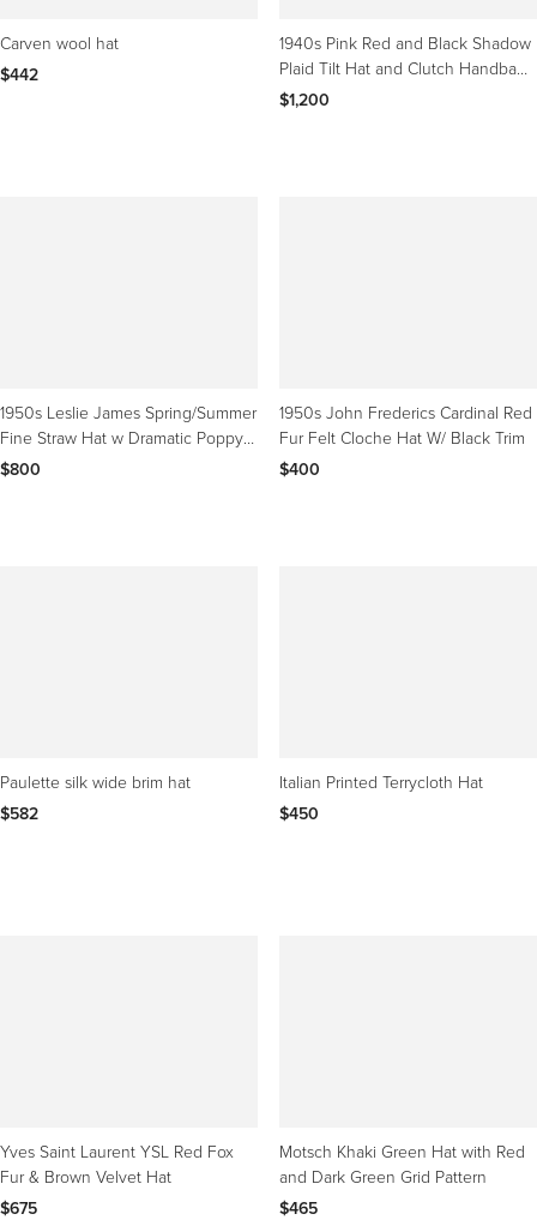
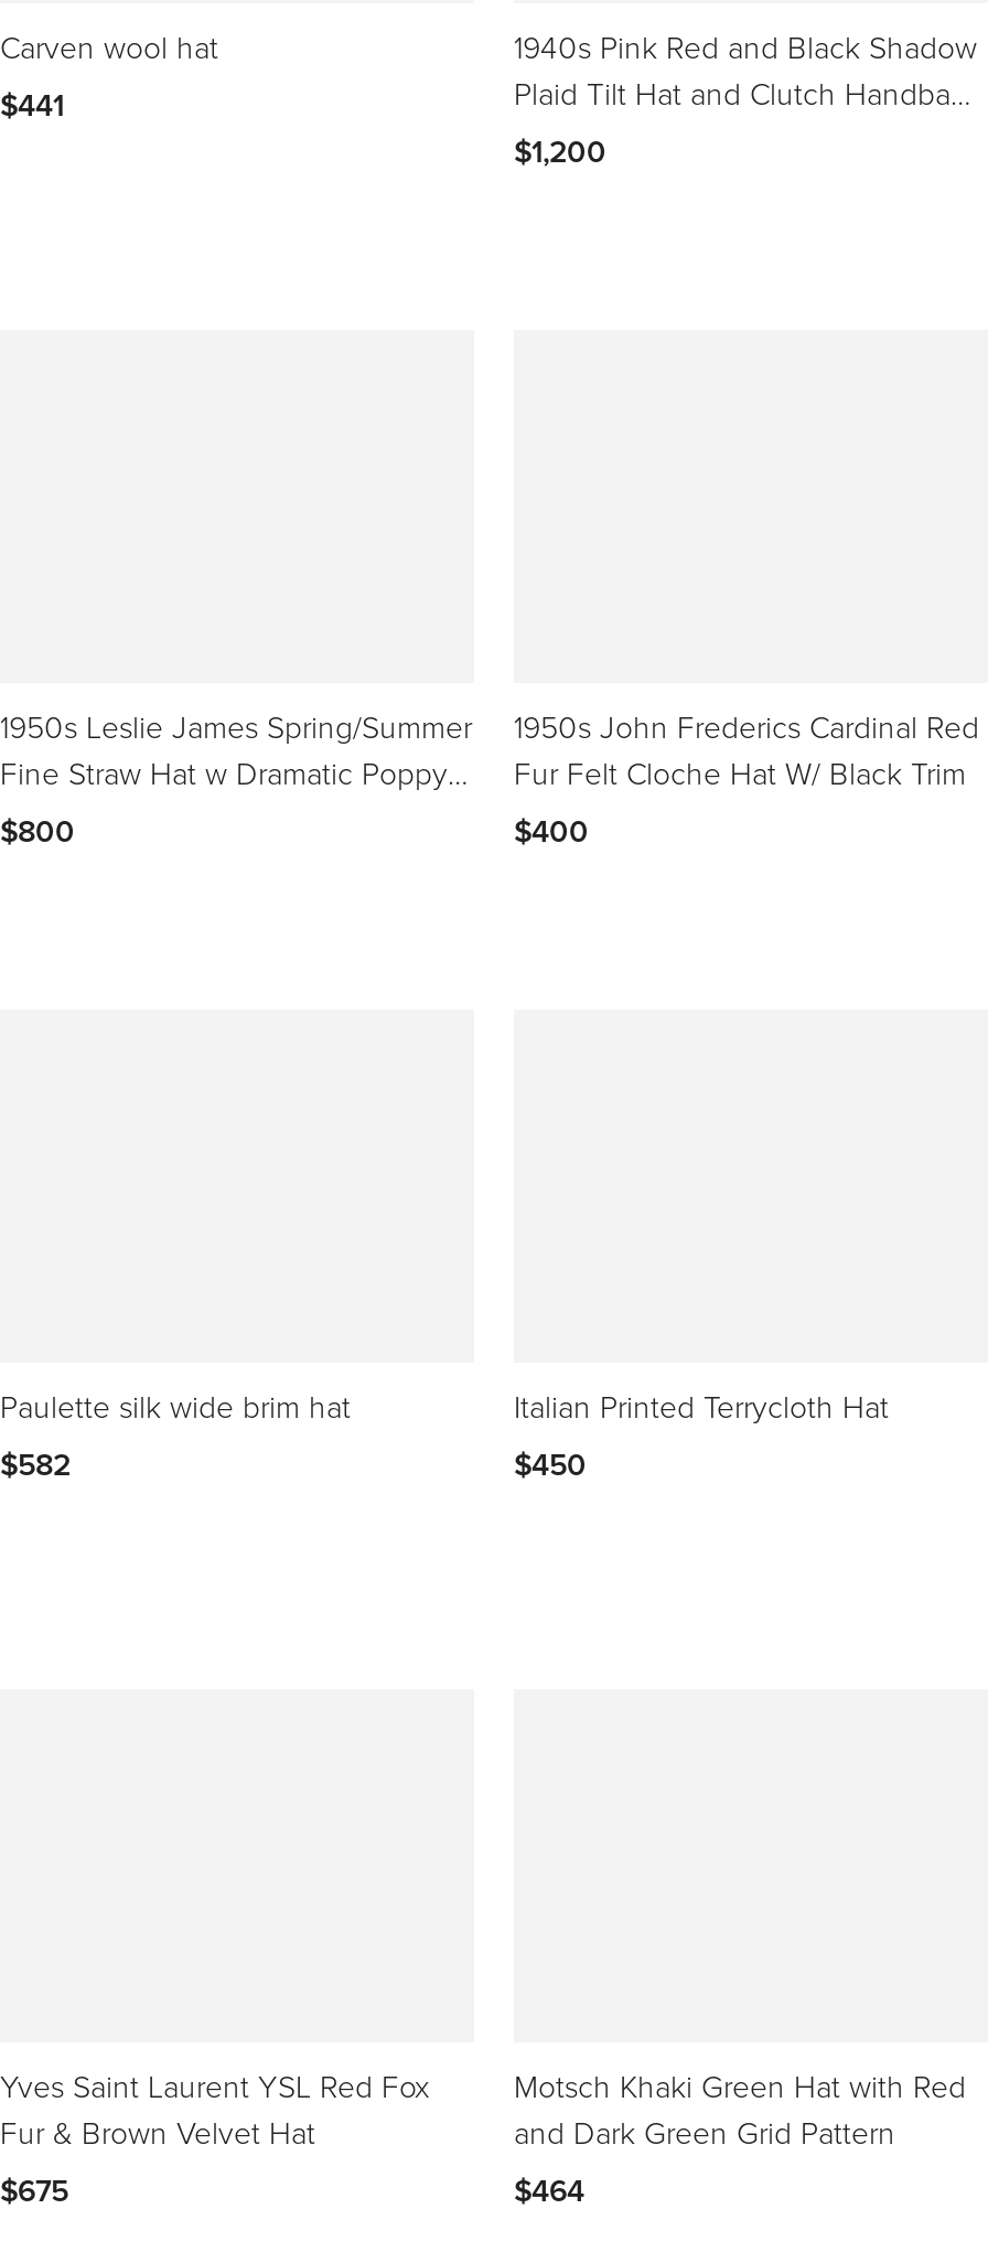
- $442
+ $441

- $465
+ $464
